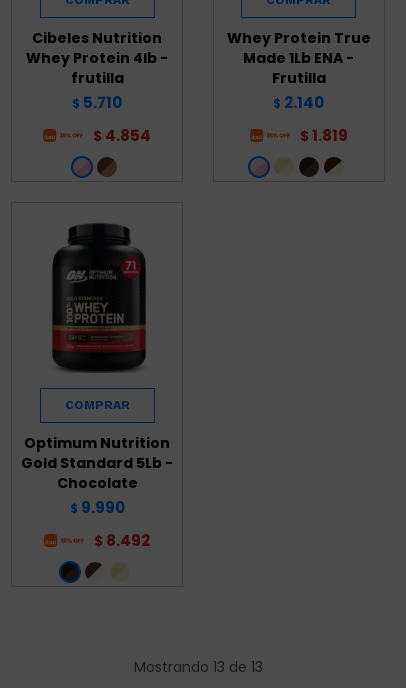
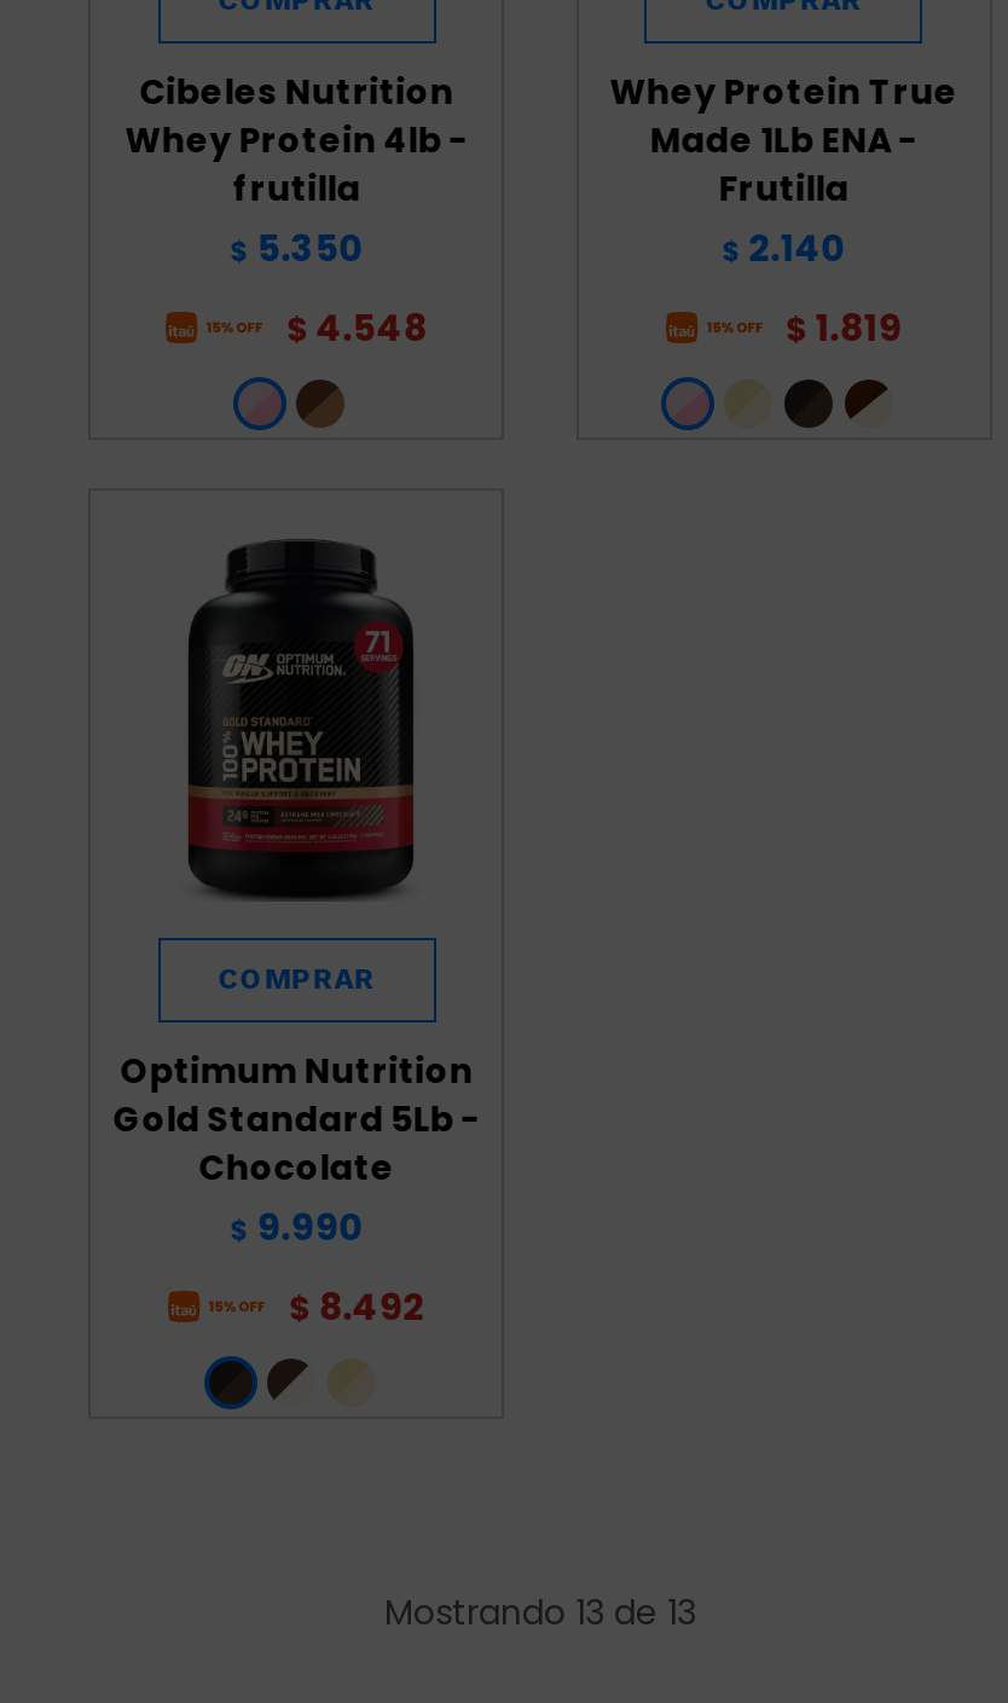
- $ 5.710
+ $ 5.350

- $ 4.854
+ $ 4.548
